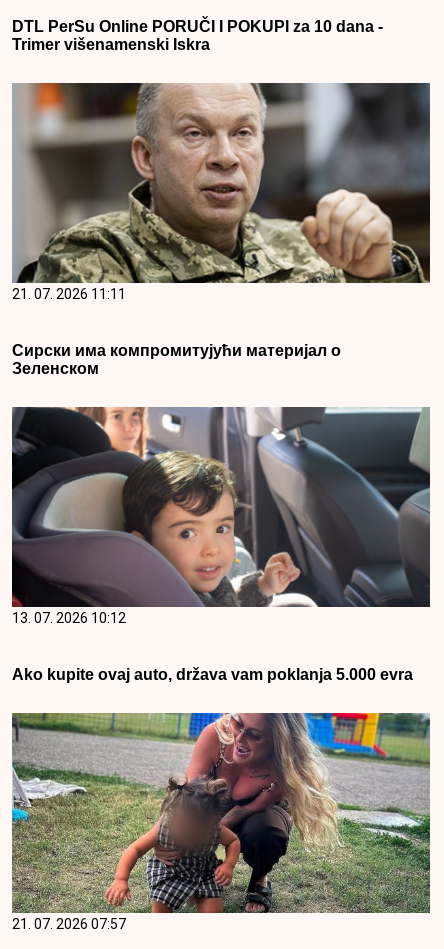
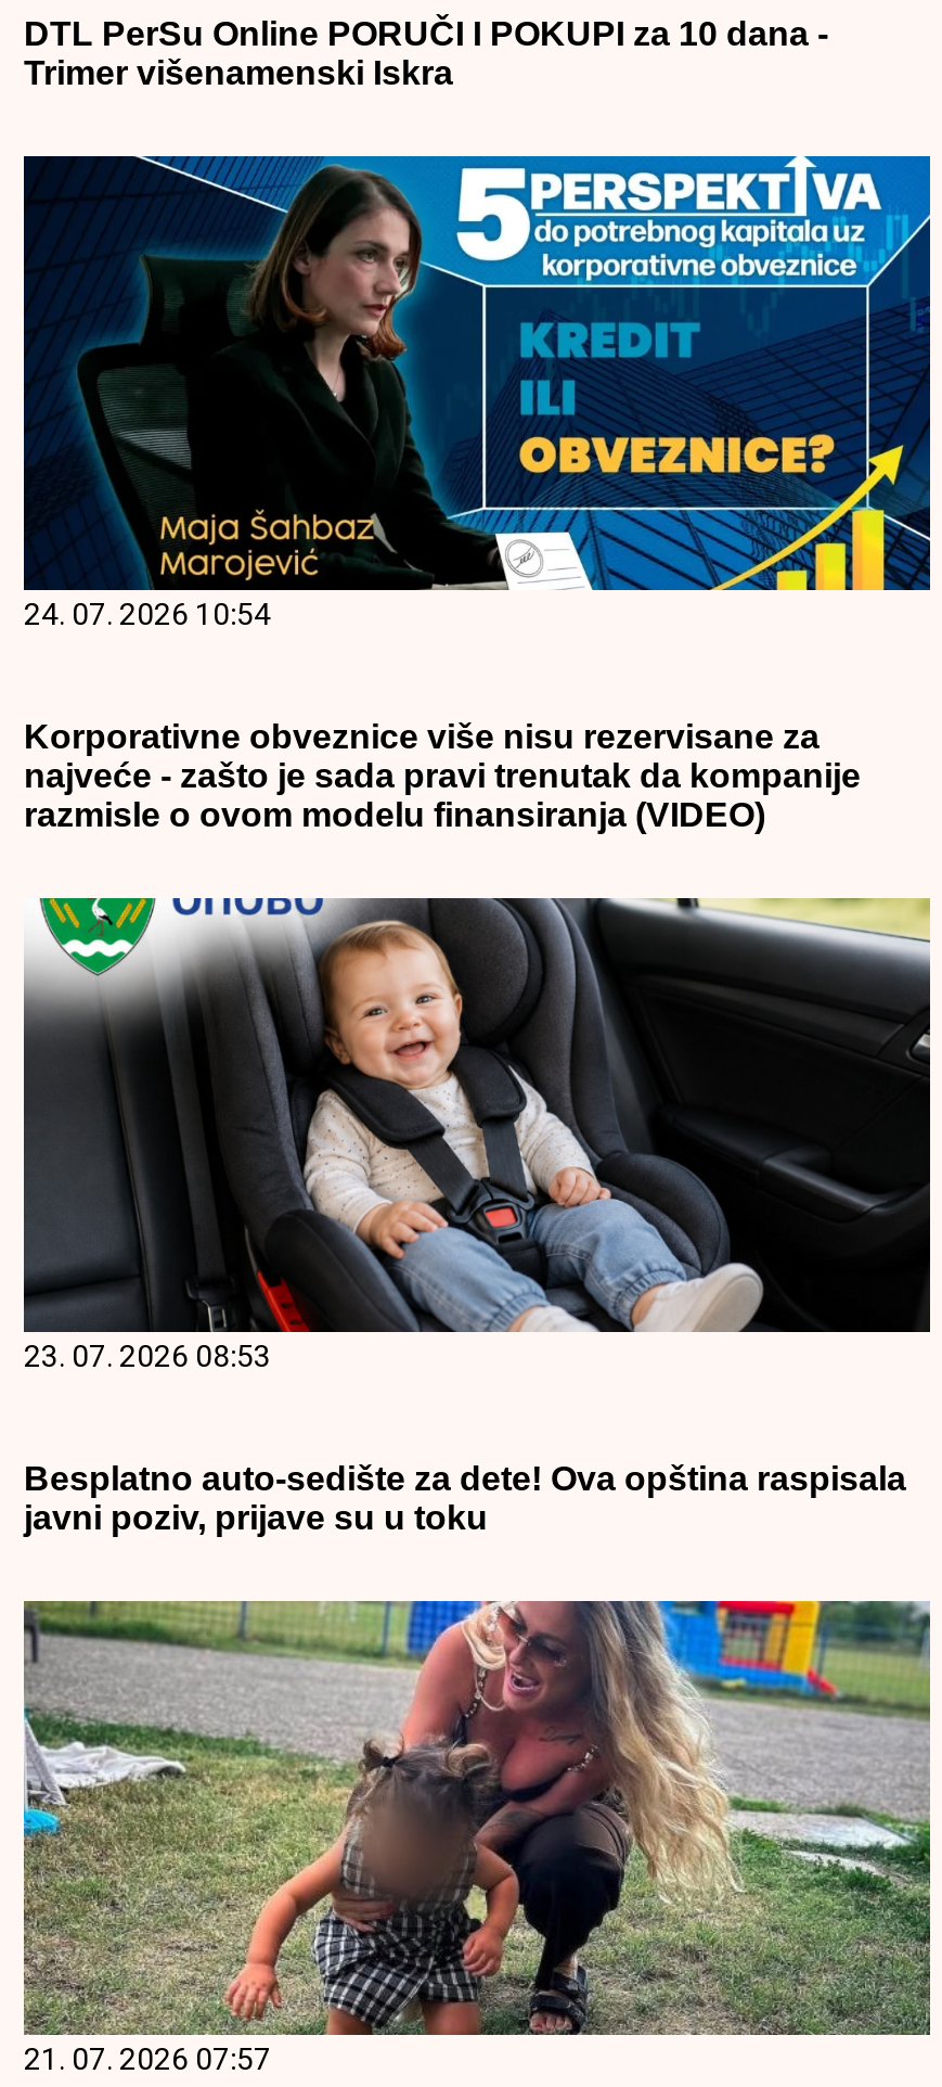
- [image]
- 21. 07. 2026 11:11
+ [image]
+ 24. 07. 2026 10:54

- Сирски има компромитујући материјал о
- Зеленском
+ Korporativne obveznice više nisu rezervisane za
+ najveće - zašto je sada pravi trenutak da kompanije
+ razmisle o ovom modelu finansiranja (VIDEO)

- [image]
- 13. 07. 2026 10:12
+ [image]
+ 23. 07. 2026 08:53

- Ako kupite ovaj auto, država vam poklanja 5.000 evra
+ Besplatno auto-sedište za dete! Ova opština raspisala
+ javni poziv, prijave su u toku
